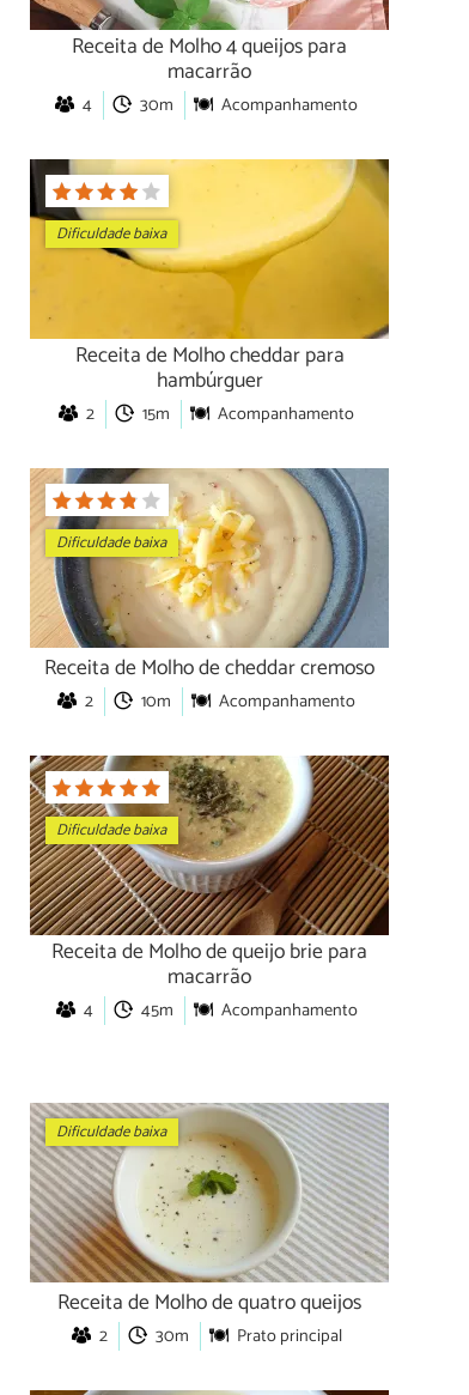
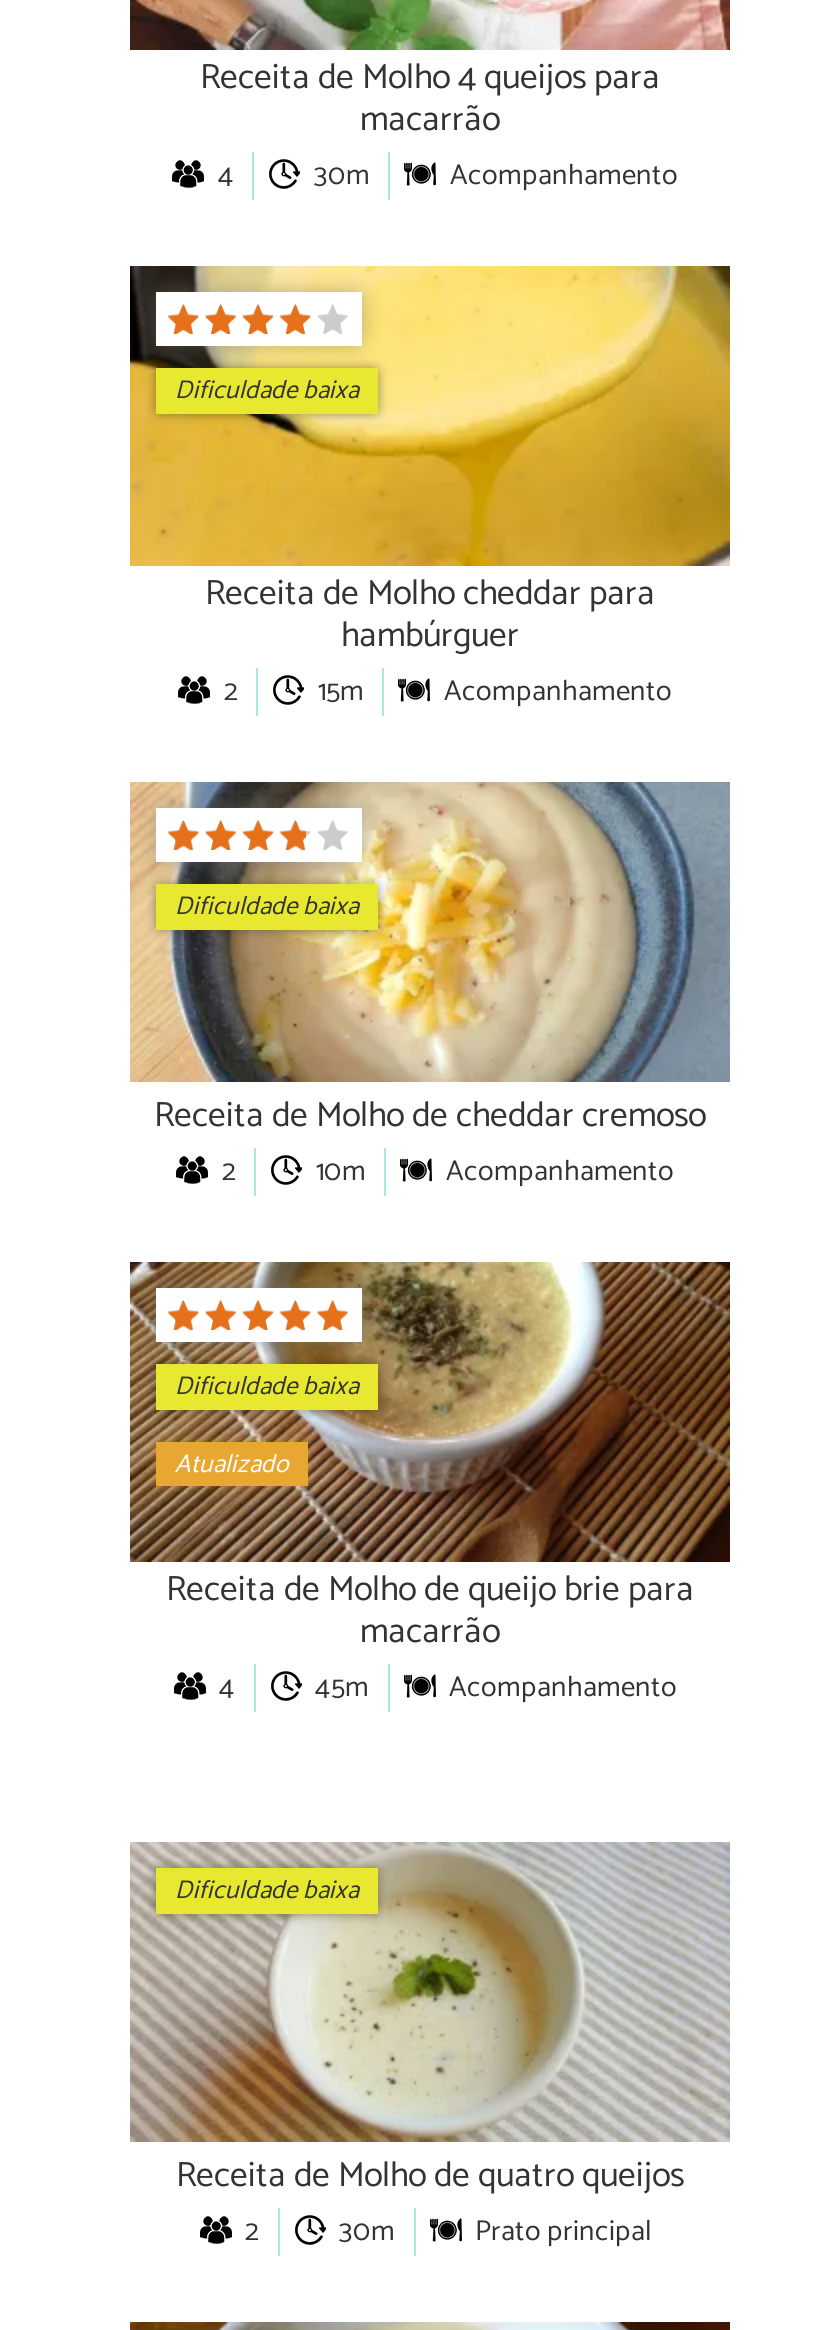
+ Atualizado
